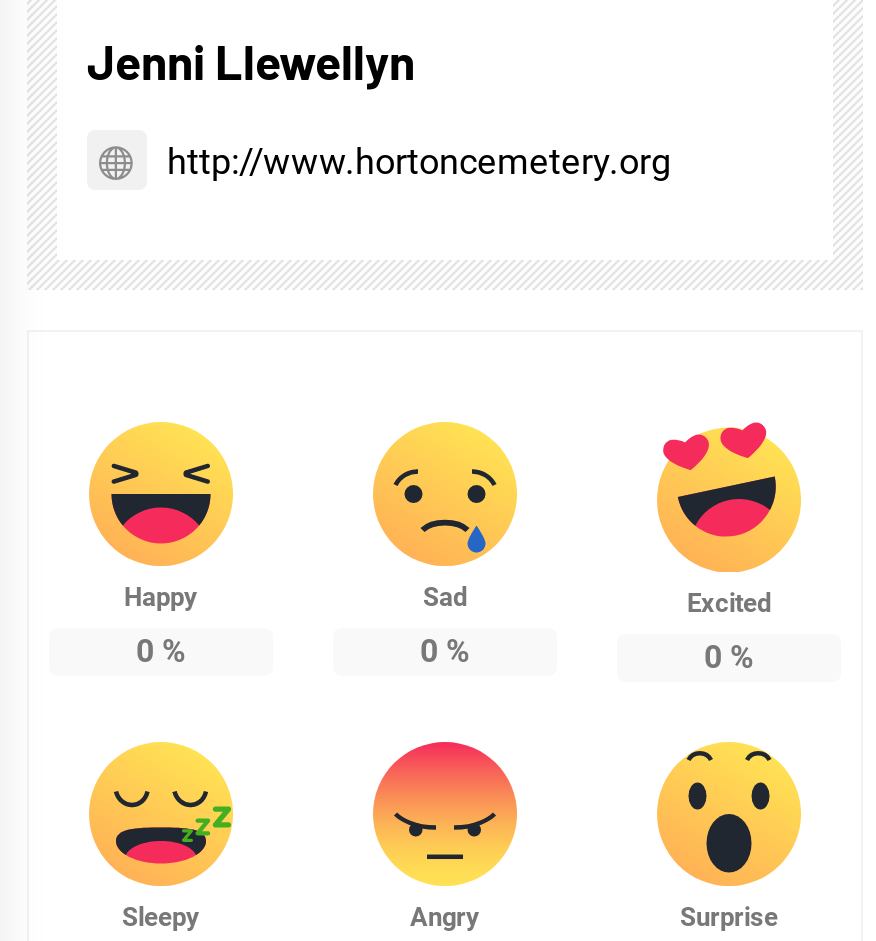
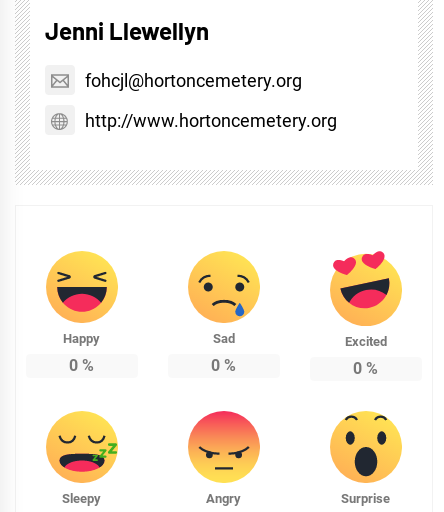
+ fohcjl@hortoncemetery.org
